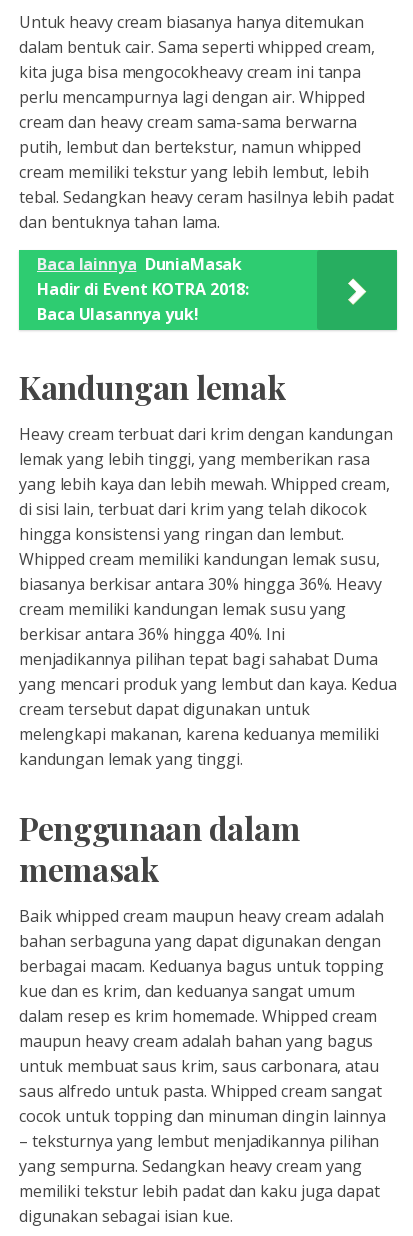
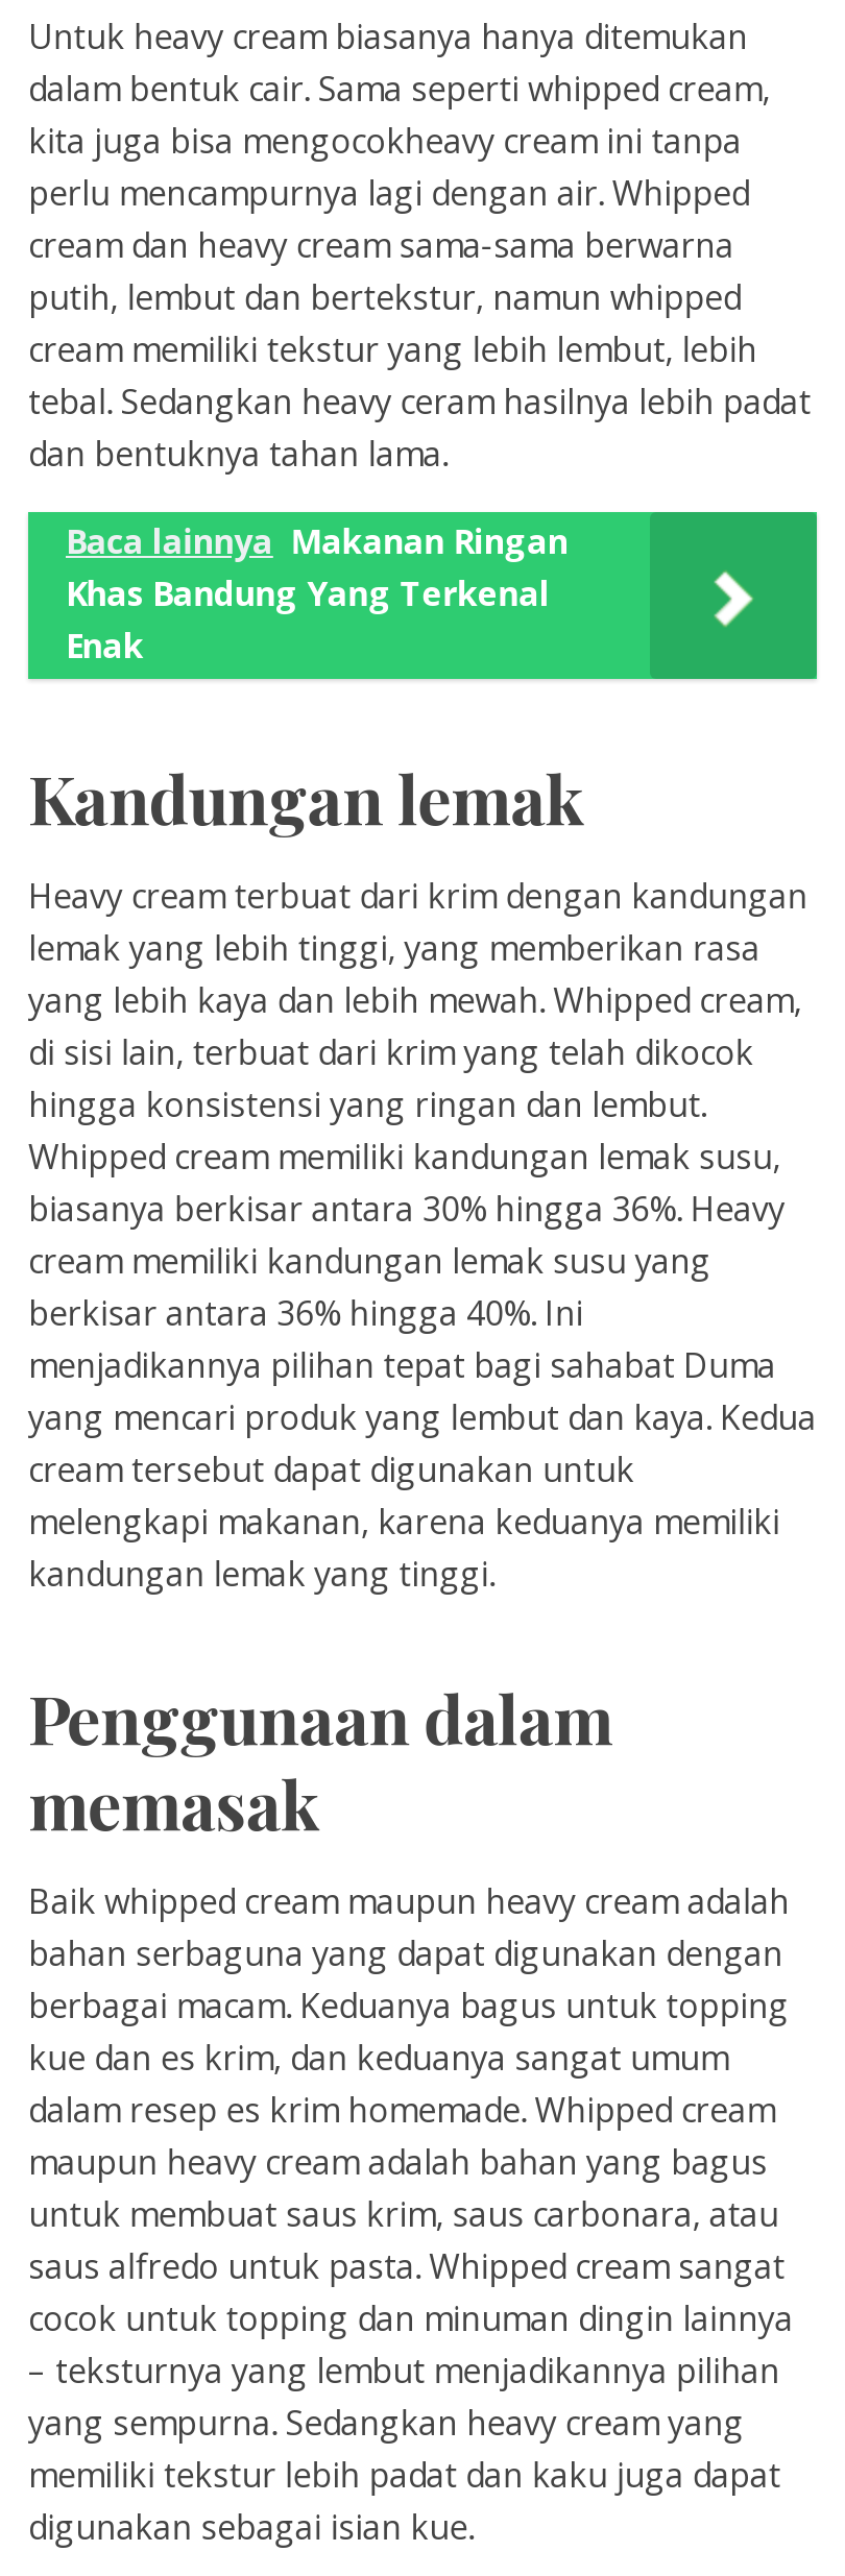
- Baca lainnya DuniaMasak
- Hadir di Event KOTRA 2018:
- Baca Ulasannya yuk!
+ Baca lainnya Makanan Ringan
+ Khas Bandung Yang Terkenal
+ Enak
